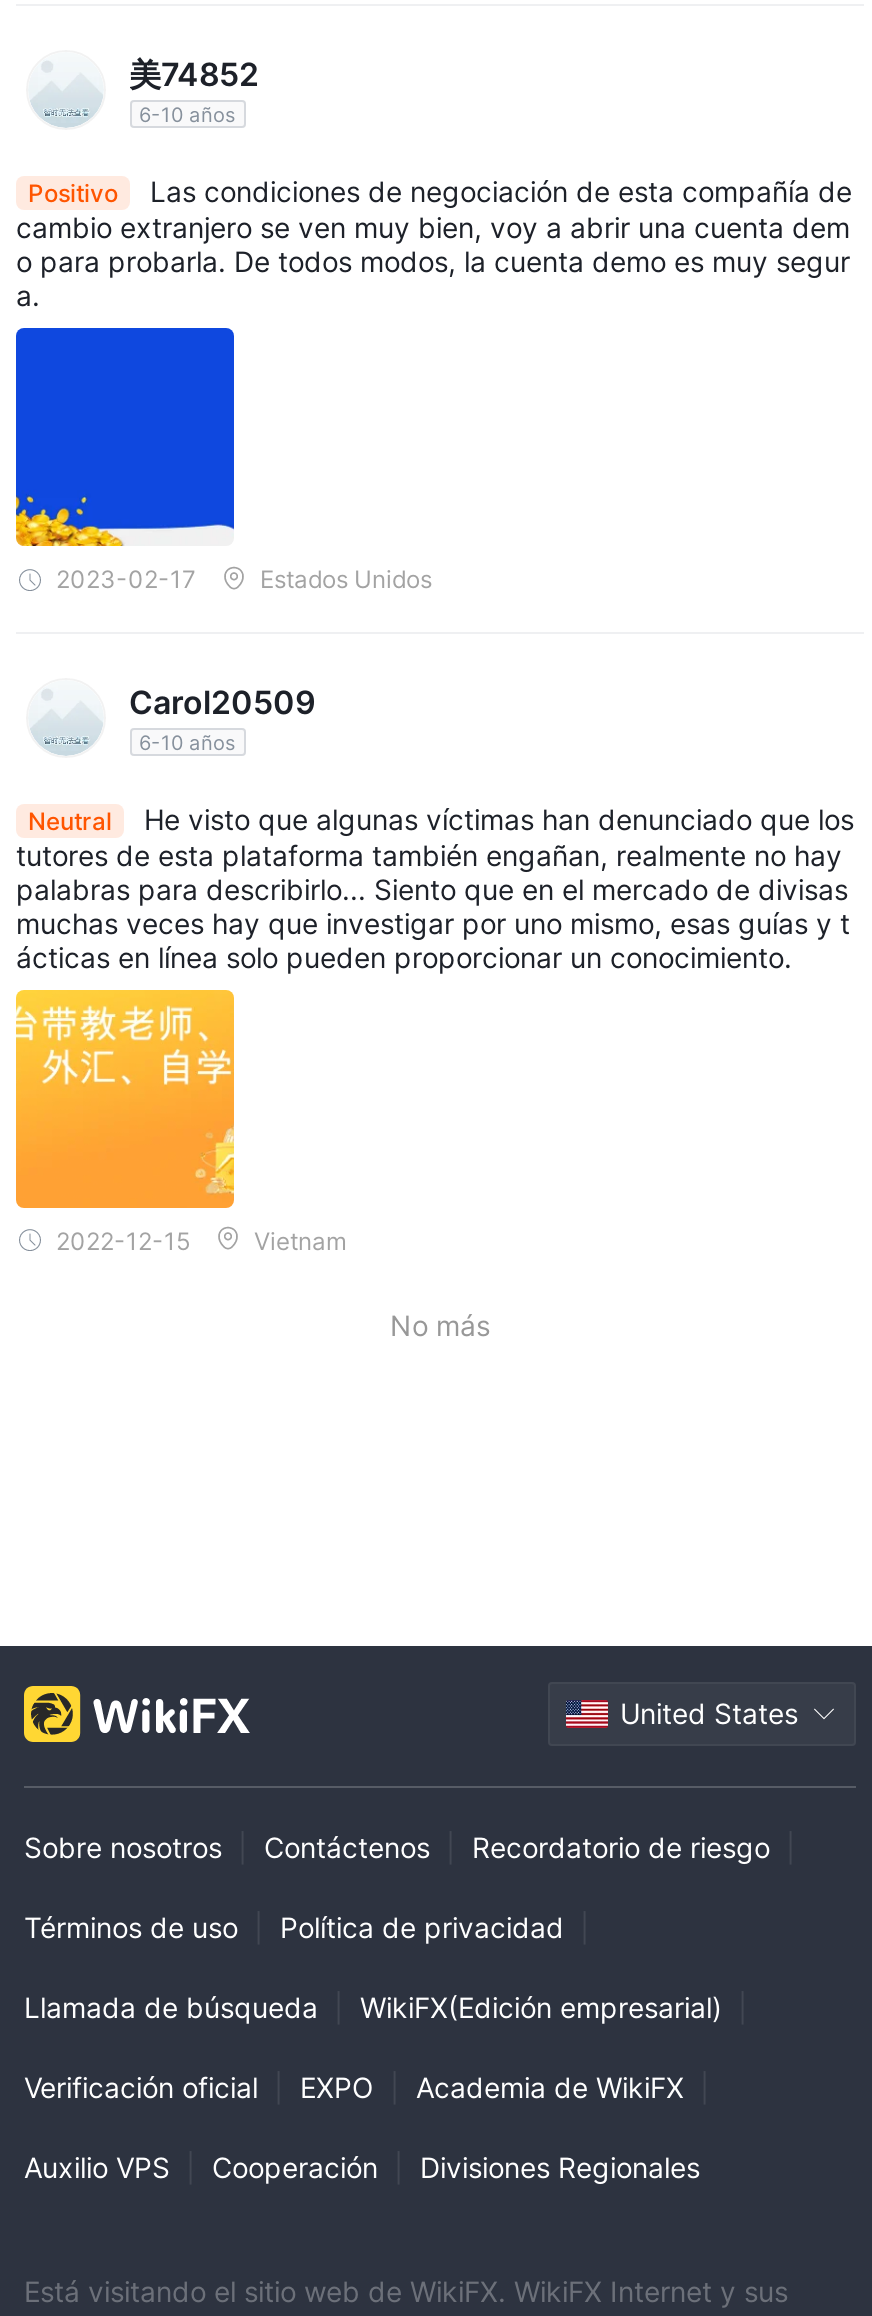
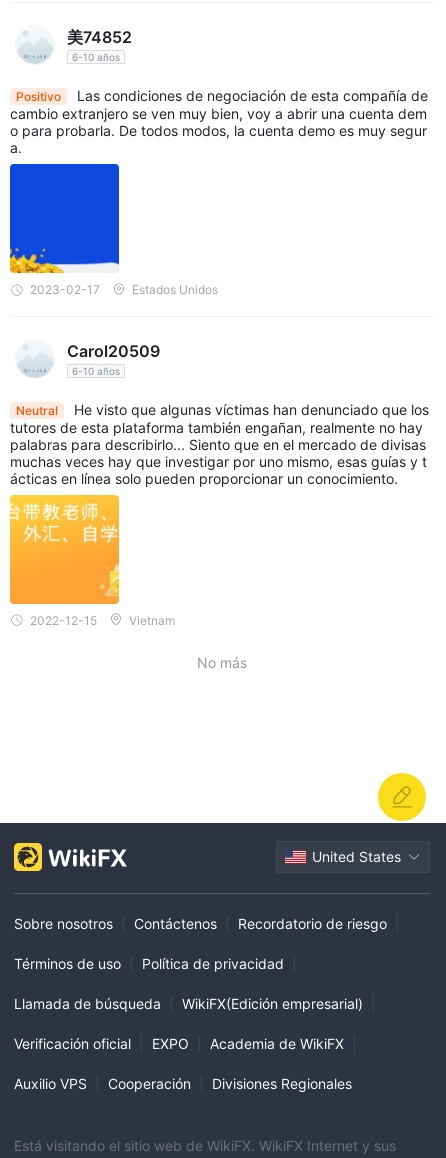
+ [image]
